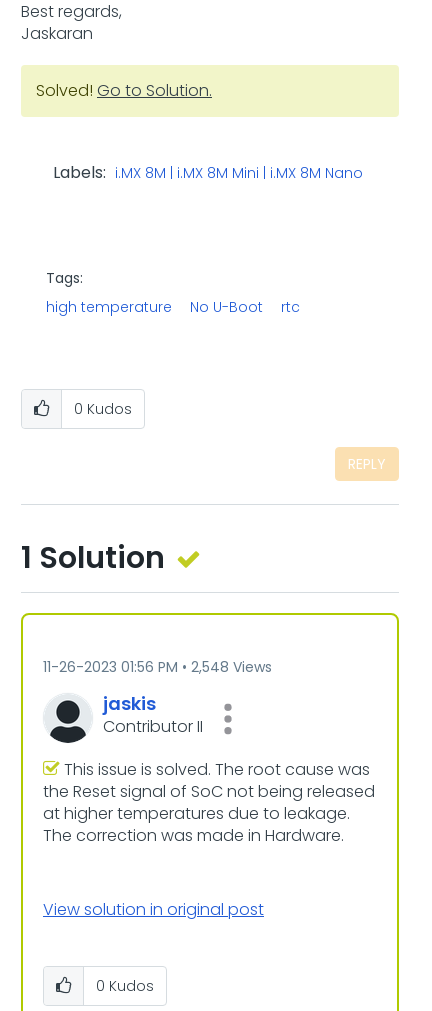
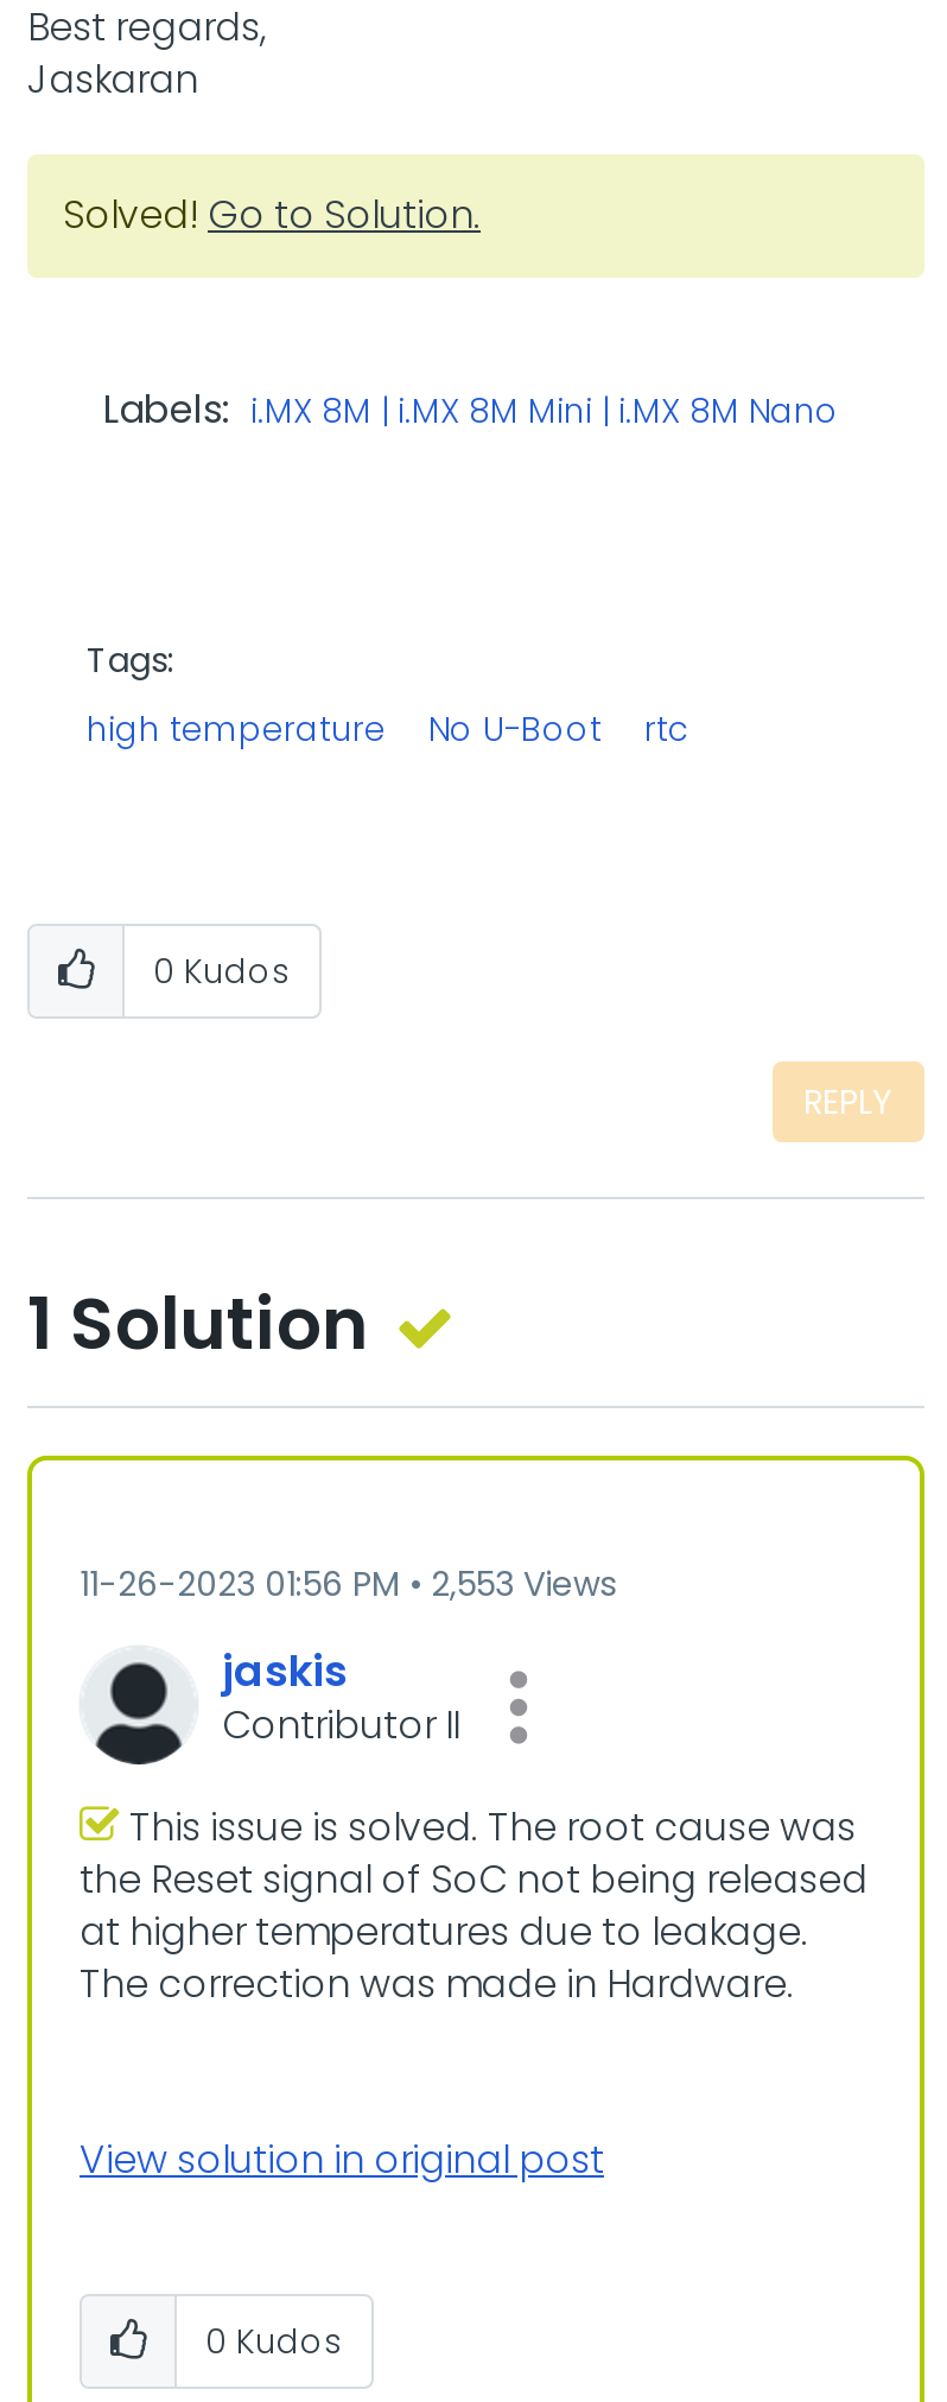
- 11-26-2023 01:56 PM 2,548 Views
+ 11-26-2023 01:56 PM 2,553 Views
